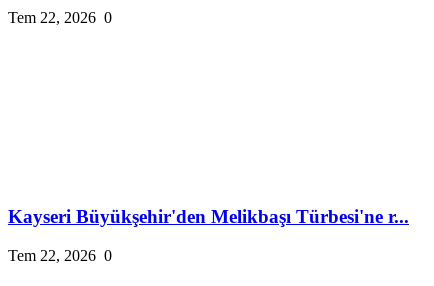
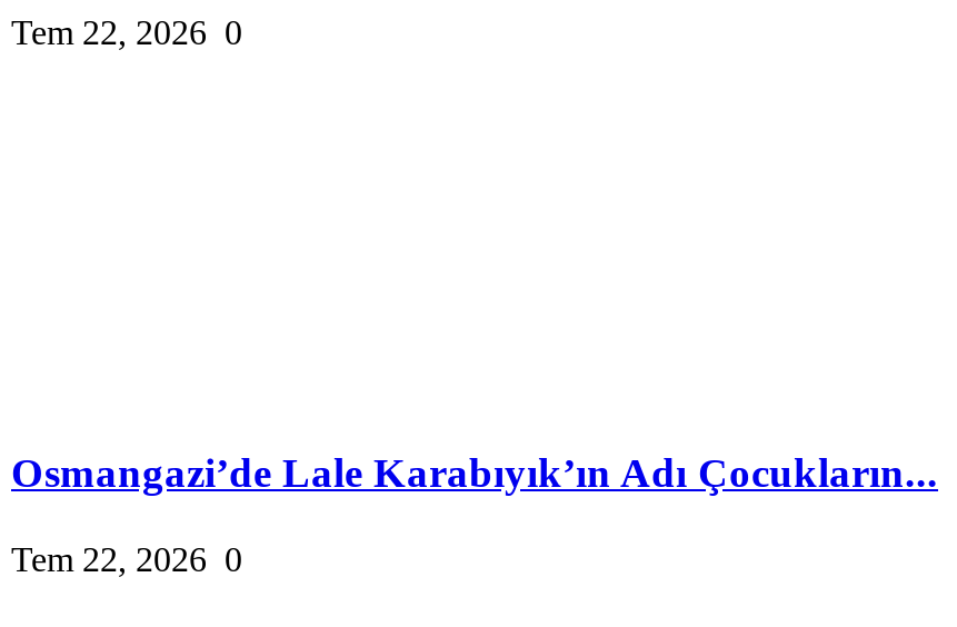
- Kayseri Büyükşehir'den Melikbaşı Türbesi'ne r...
+ Osmangazi’de Lale Karabıyık’ın Adı Çocukların...
